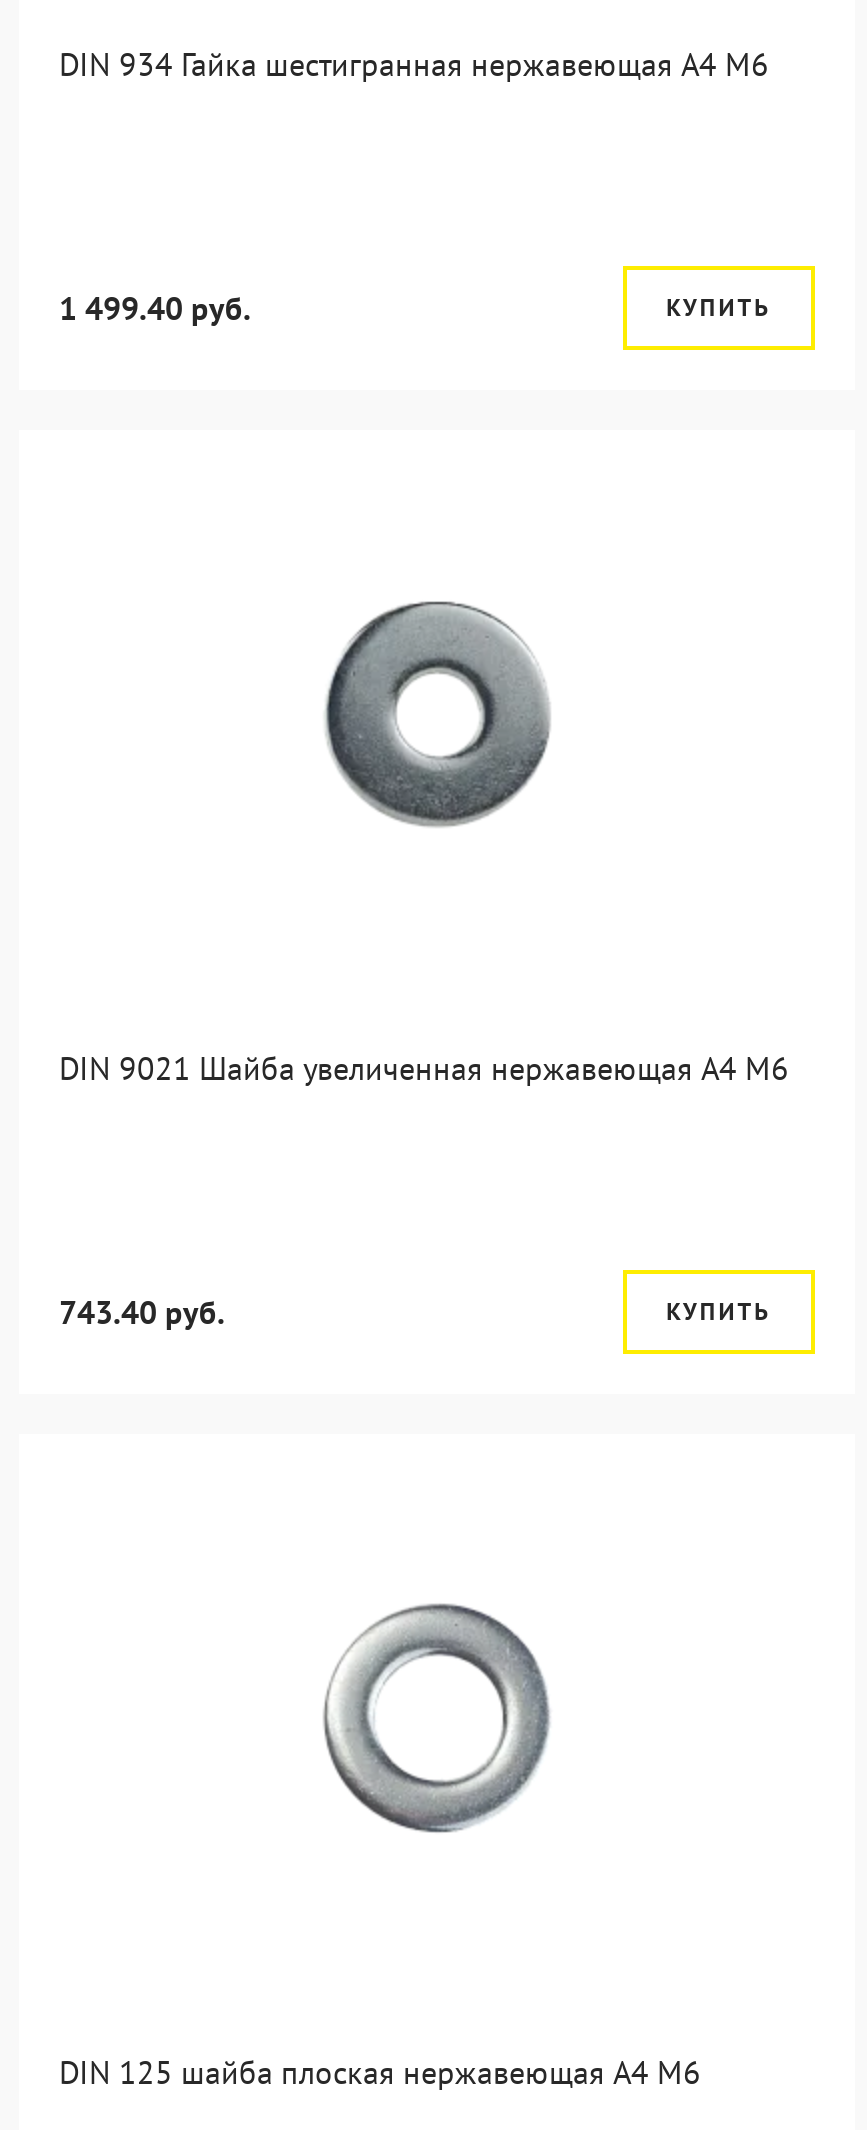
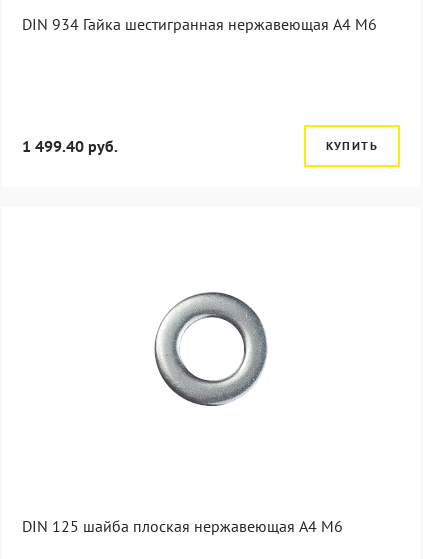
- [image]

- DIN 9021 Шайба увеличенная нержавеющая А4 М6

- 743.40 руб.
- КУПИТЬ
